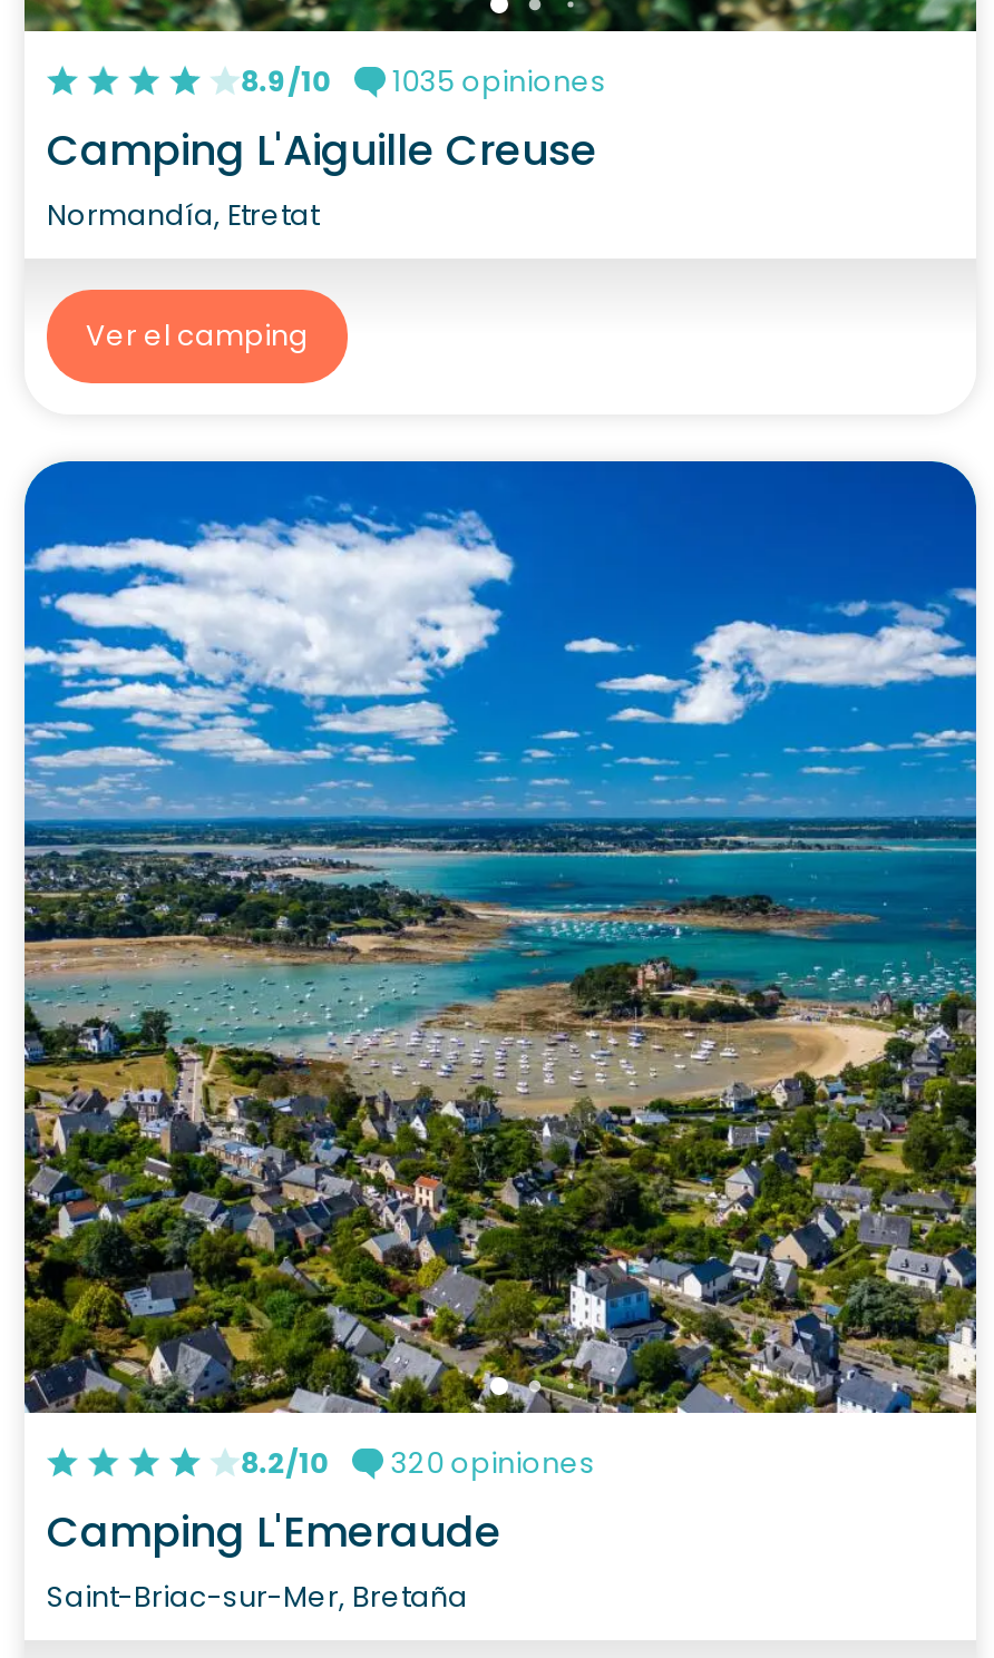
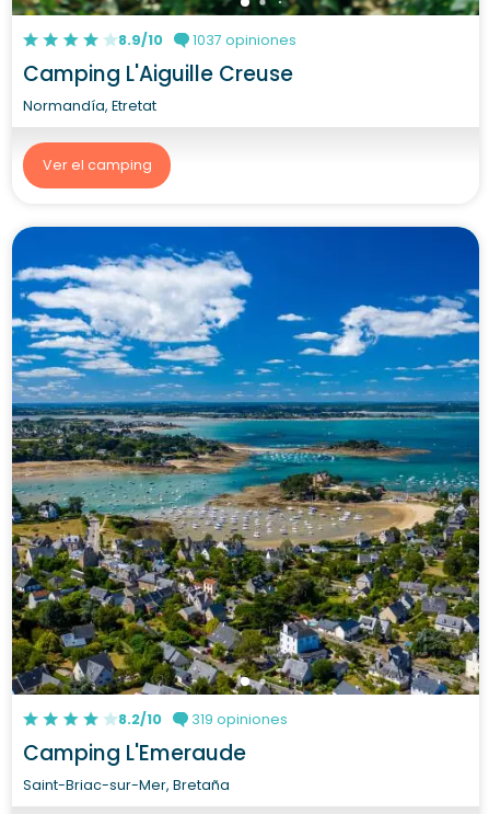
- 8.9/10 1035 opiniones
+ 8.9/10 1037 opiniones

- 8.2/10 320 opiniones
+ 8.2/10 319 opiniones
